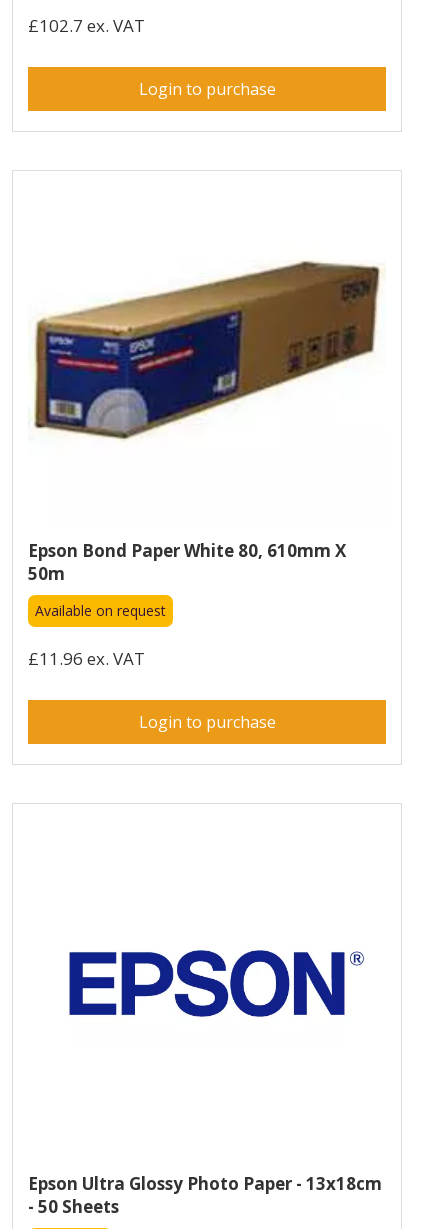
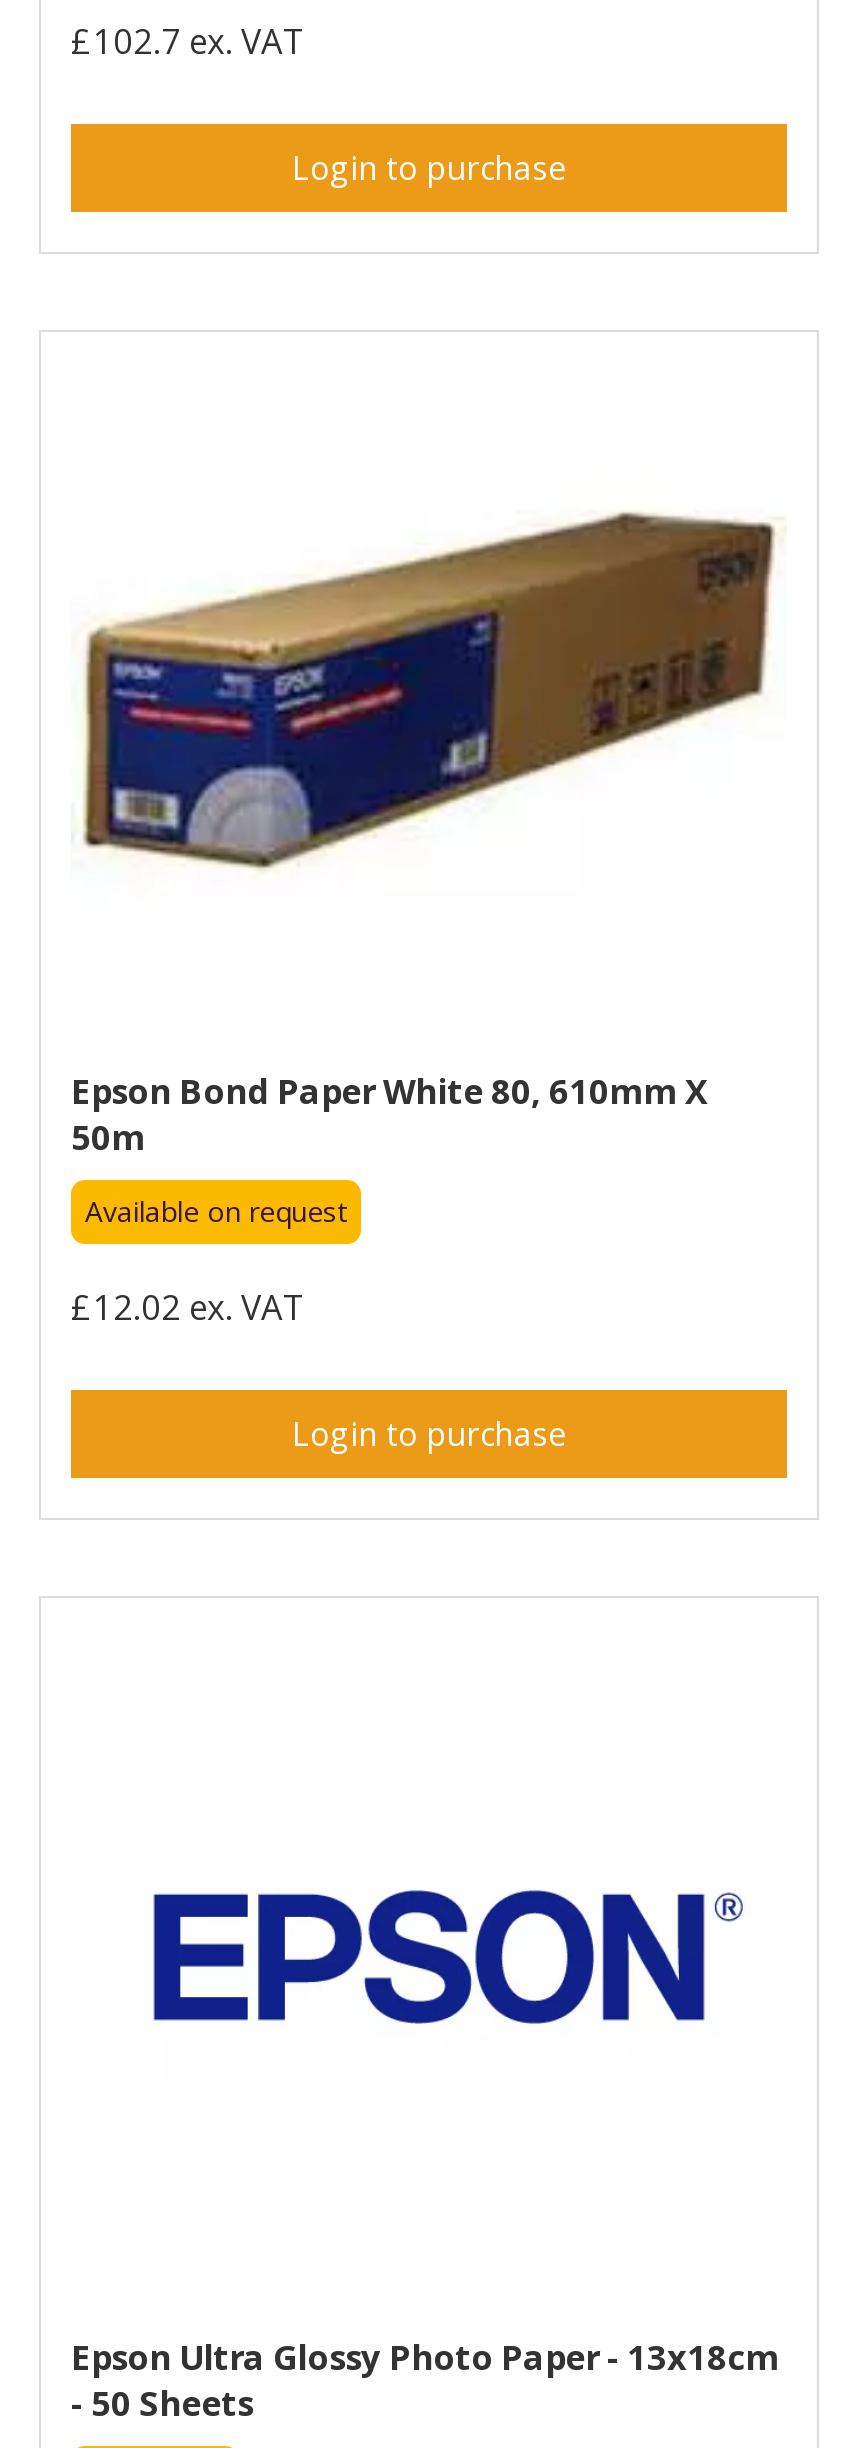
- £11.96 ex. VAT
+ £12.02 ex. VAT
